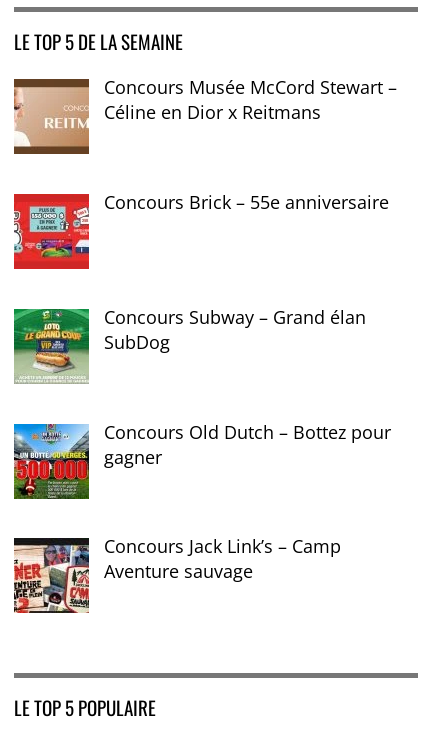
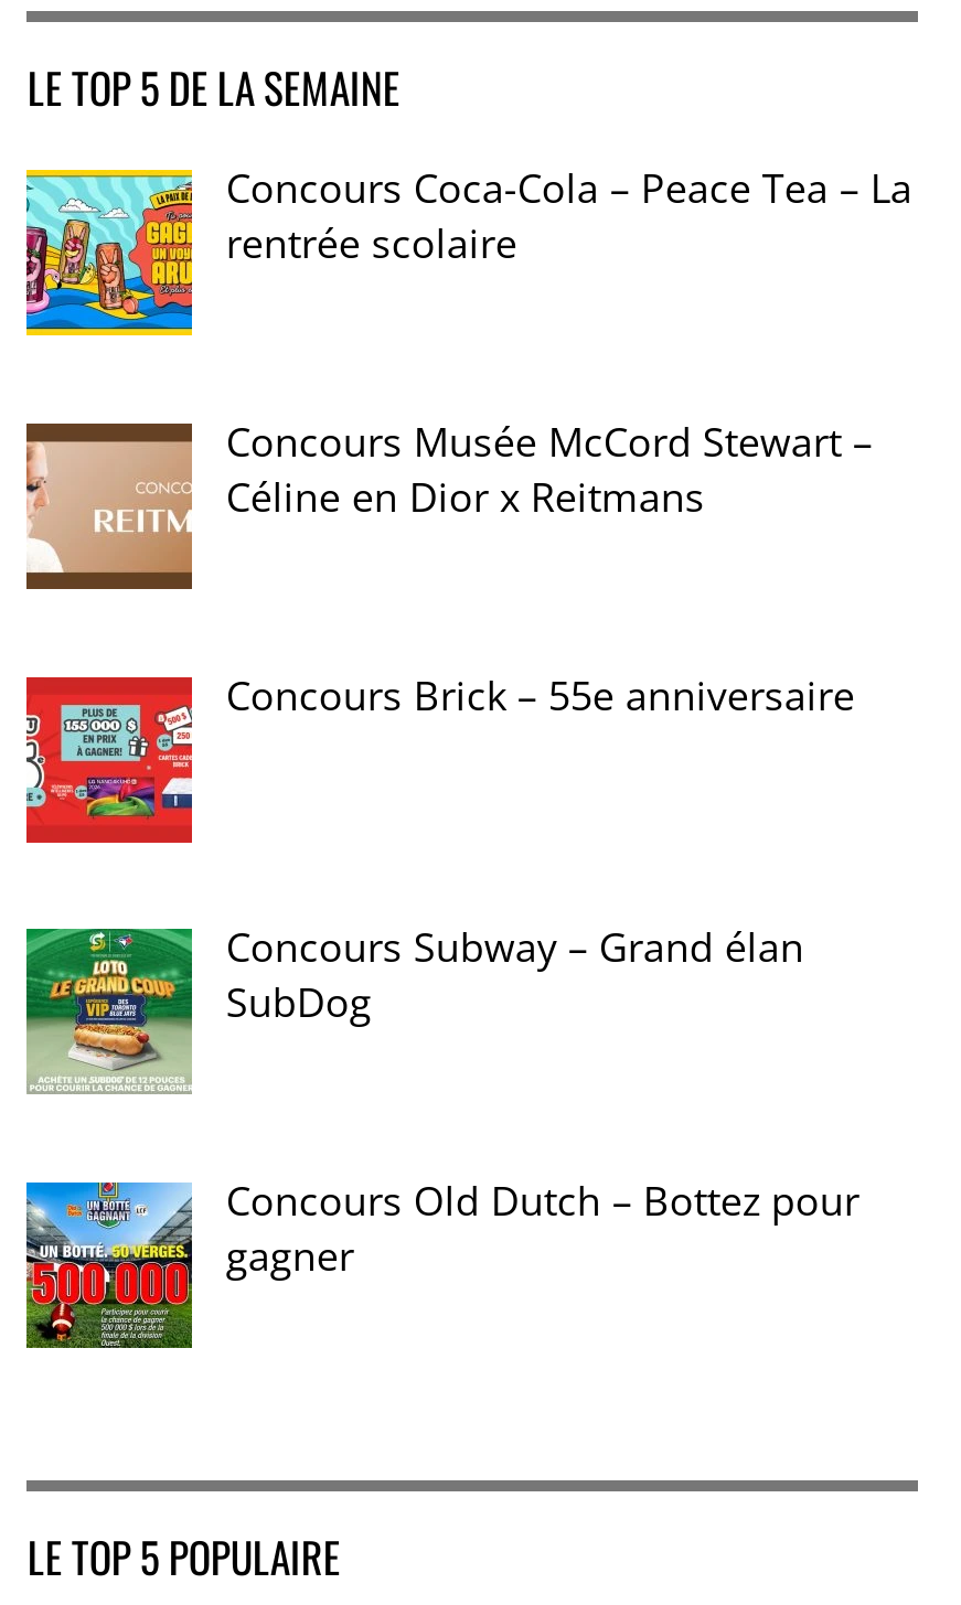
+ [image]
+ Concours Coca-Cola – Peace Tea – La
+ rentrée scolaire

moved down: [image] | Concours Musée McCord Stewart – | Céline en Dior x Reitmans | Concours Brick – 55e anniversaire | Concours Subway – Grand élan | SubDog | Concours Old Dutch – Bottez pour | gagner

- [image]
- Concours Jack Link’s – Camp
- Aventure sauvage
